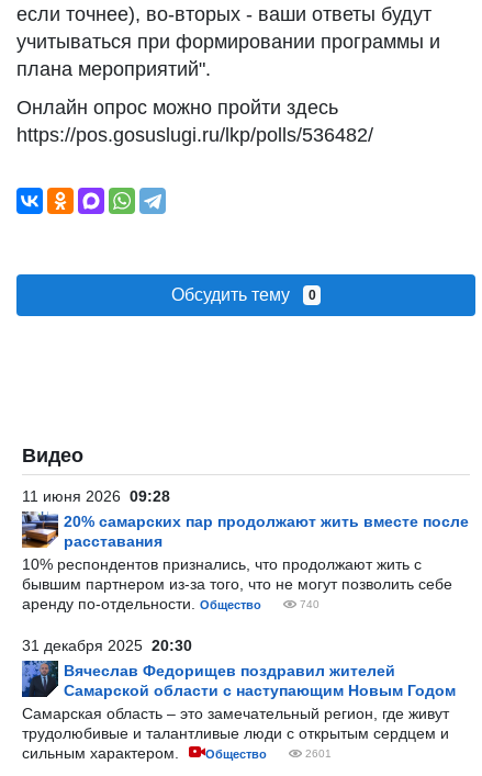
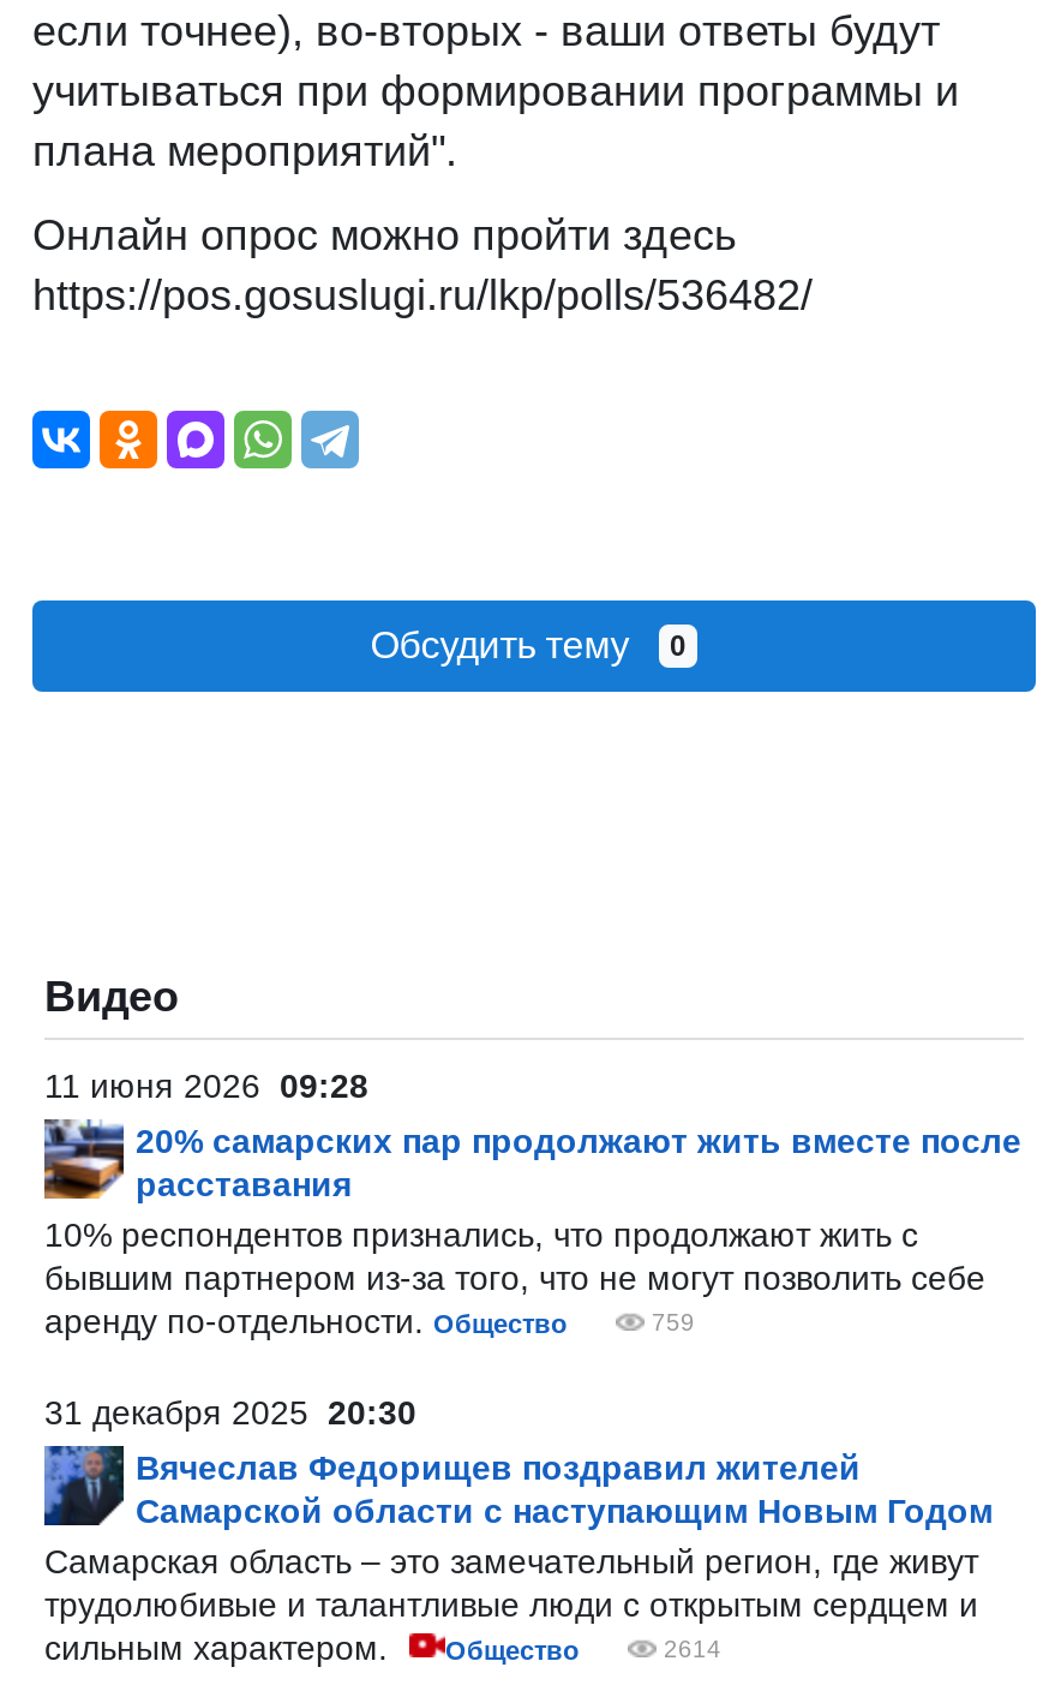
- 740
+ 759

- 2601
+ 2614
